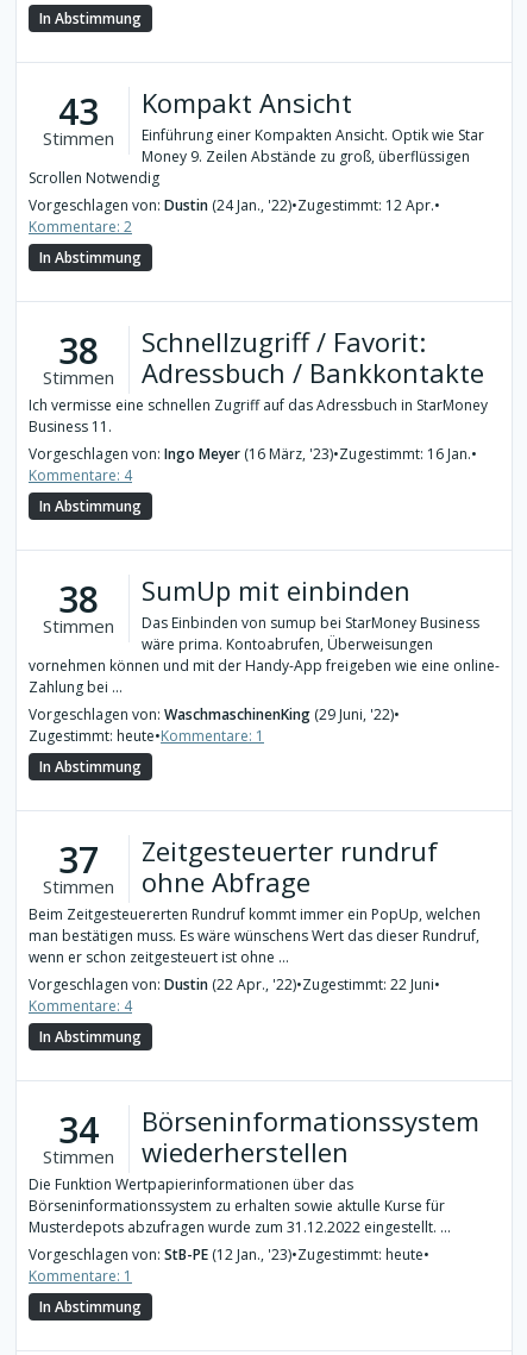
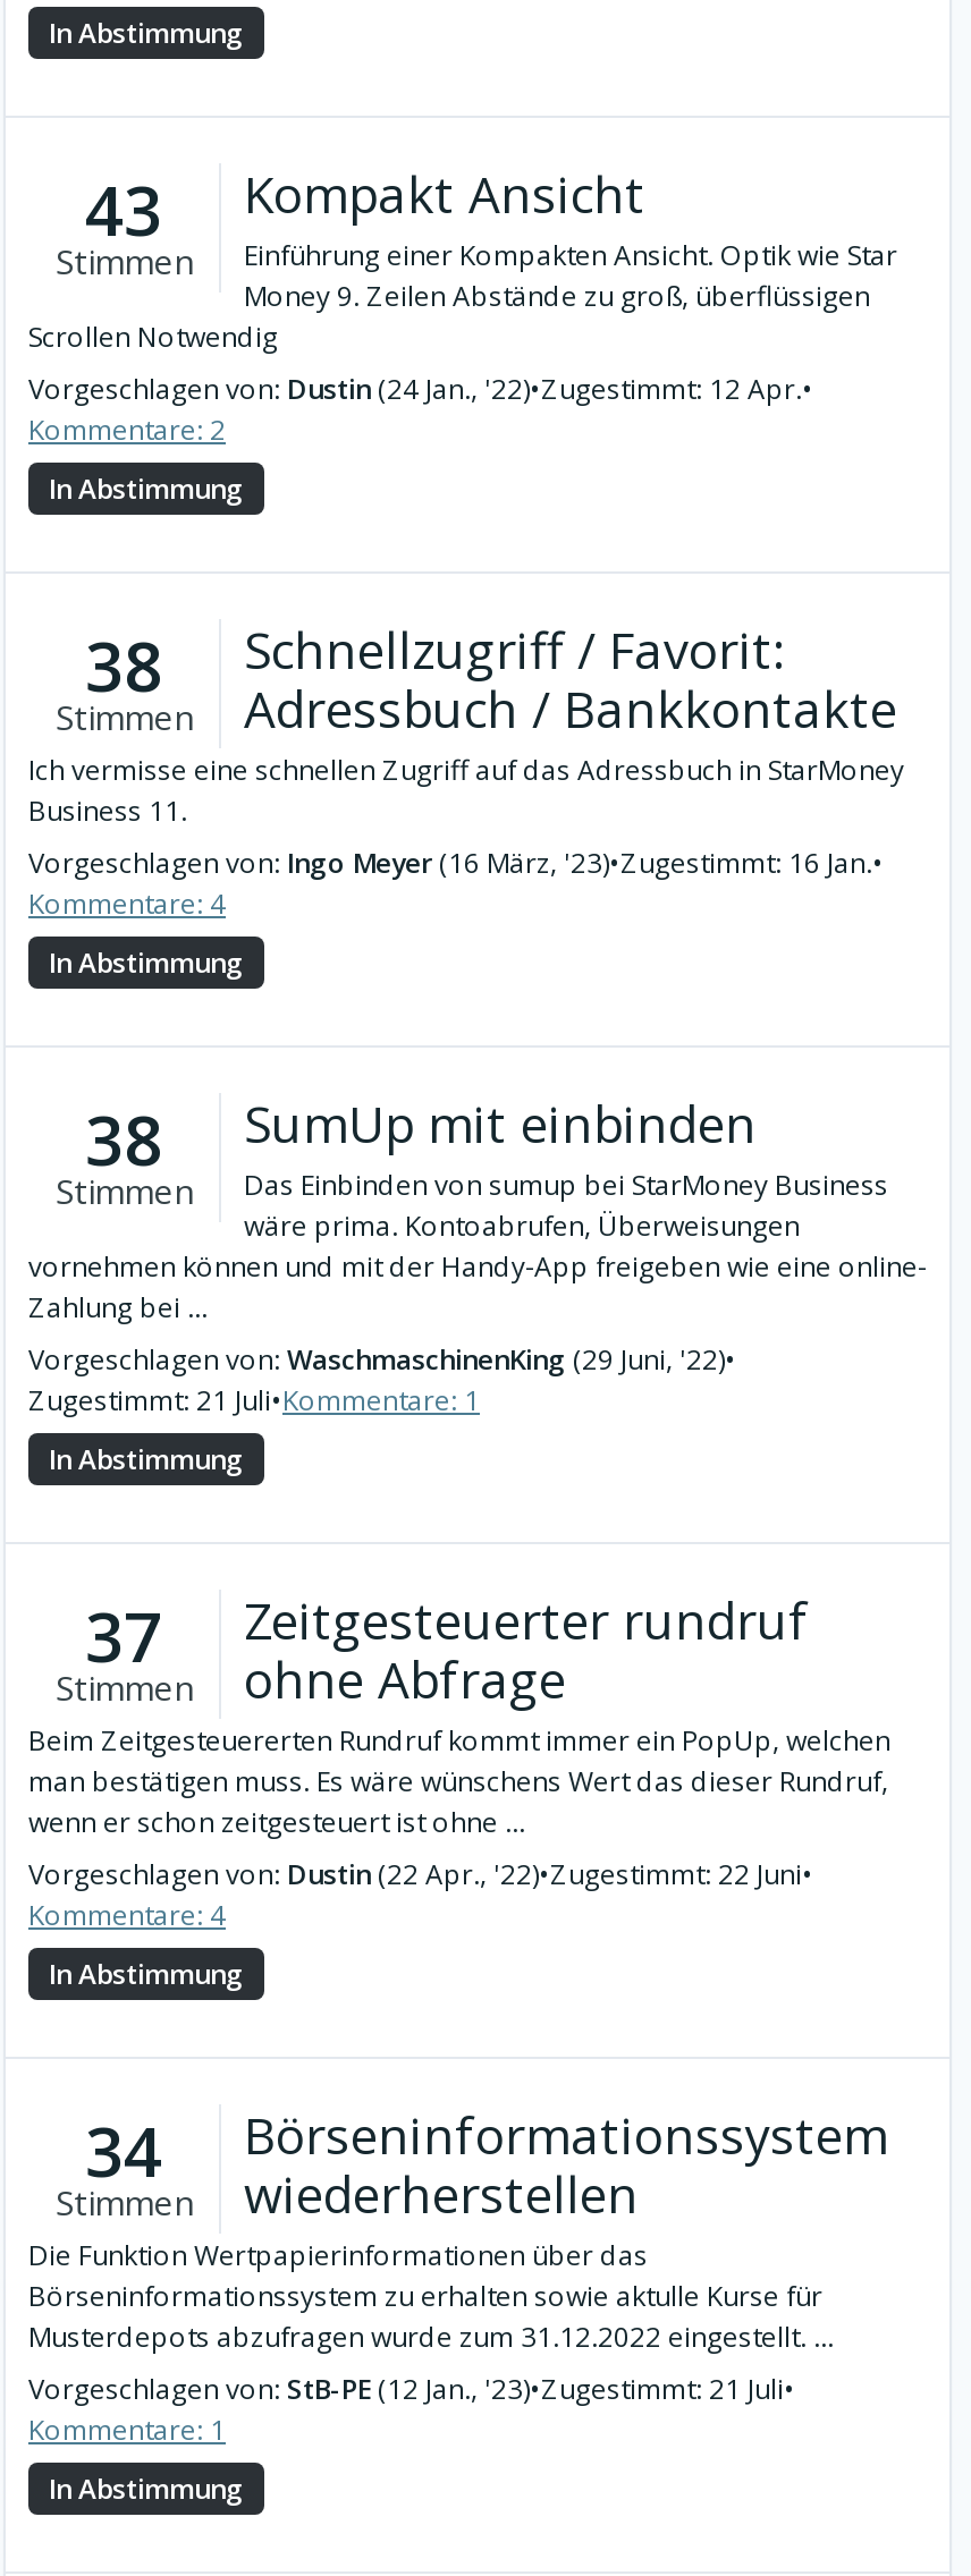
- Zugestimmt: heute•Kommentare: 1
+ Zugestimmt: 21 Juli•Kommentare: 1

- Vorgeschlagen von: StB-PE (12 Jan., '23)•Zugestimmt: heute•
+ Vorgeschlagen von: StB-PE (12 Jan., '23)•Zugestimmt: 21 Juli•
